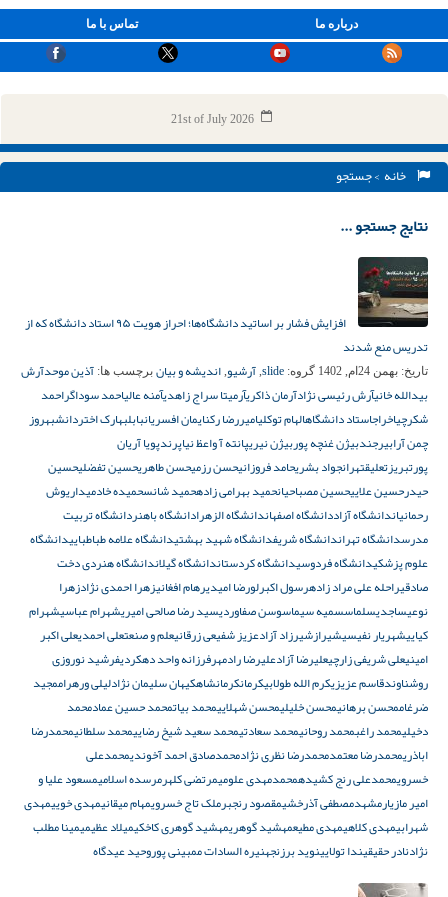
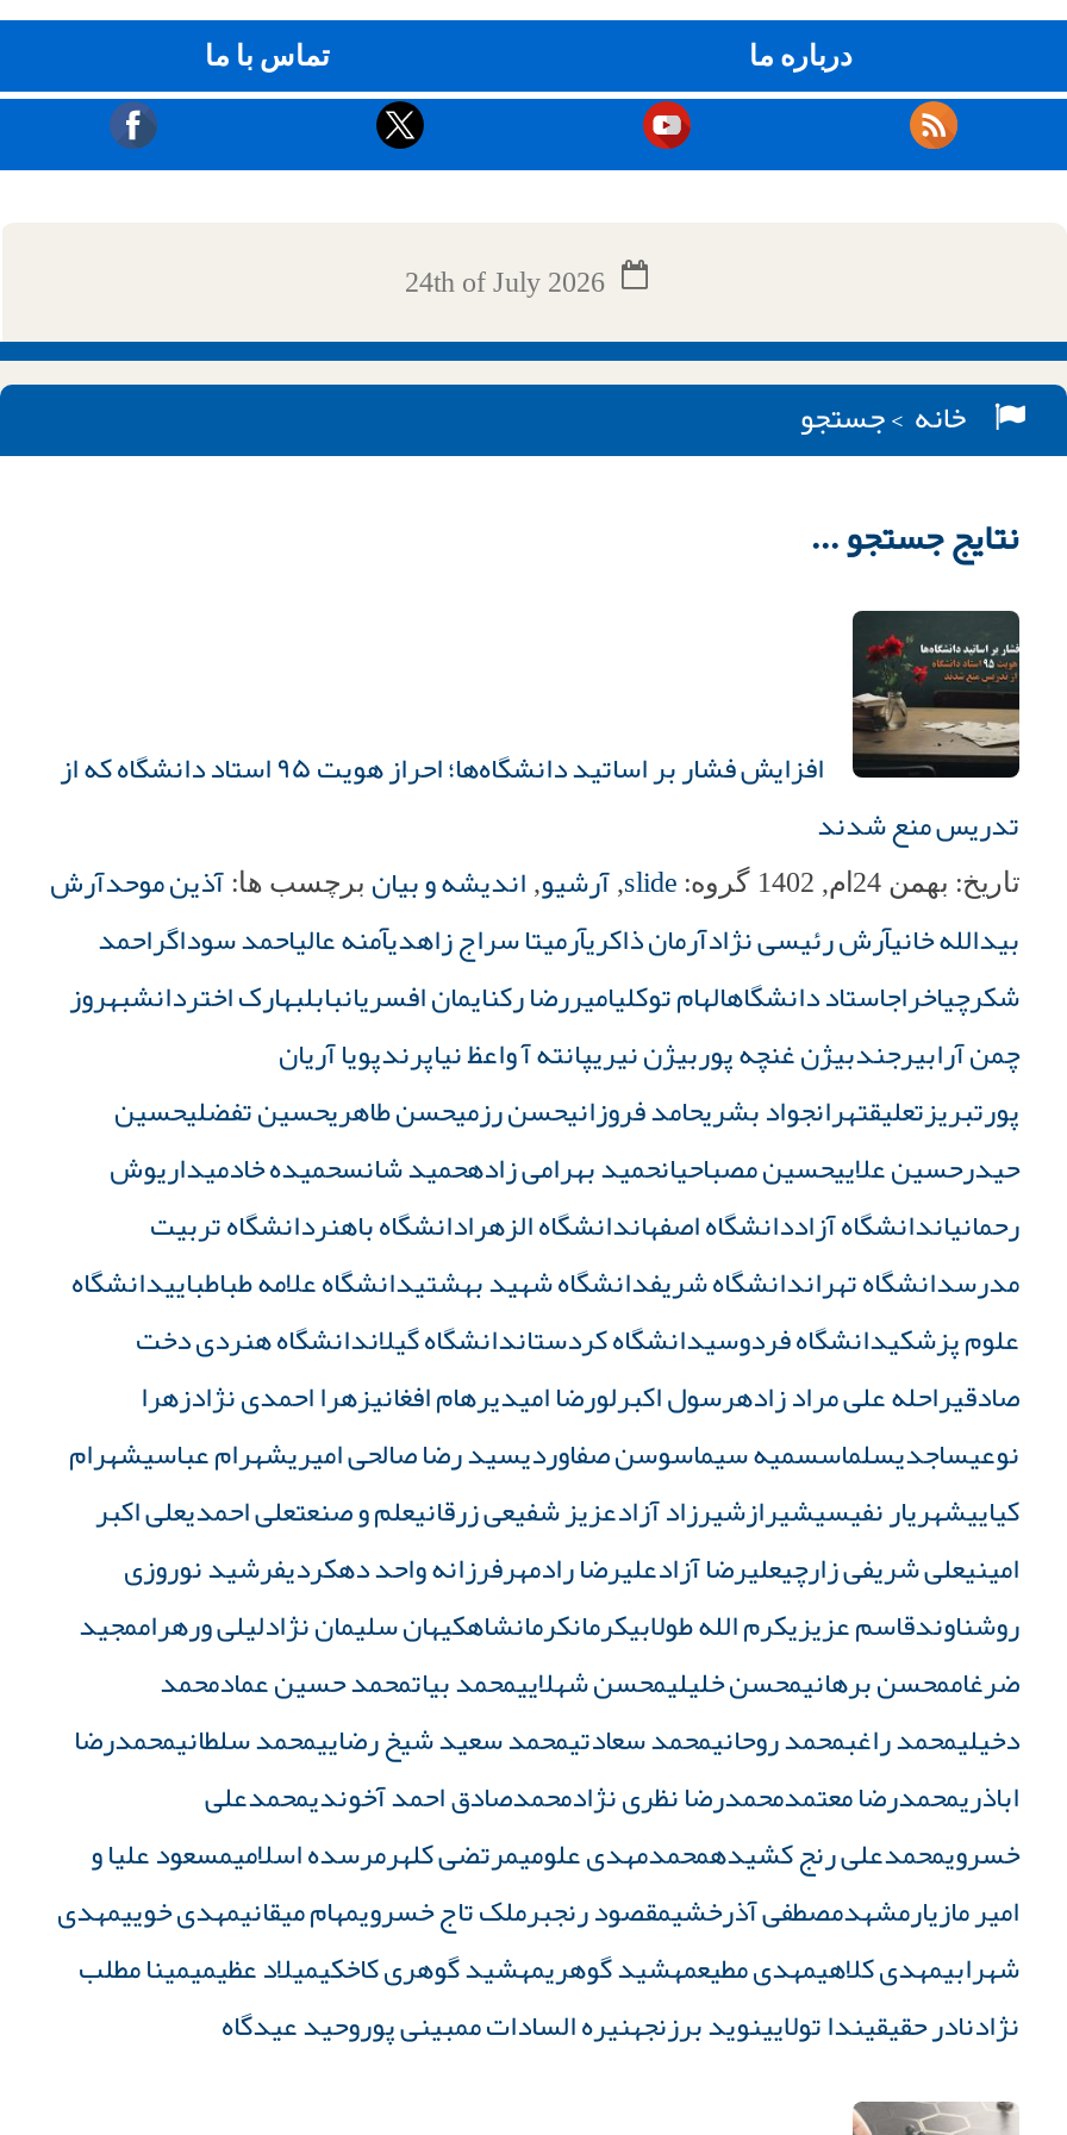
- 21st of July 2026
+ 24th of July 2026
